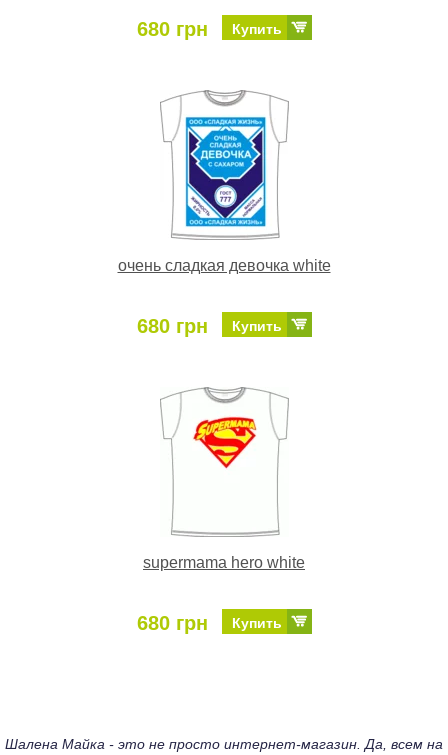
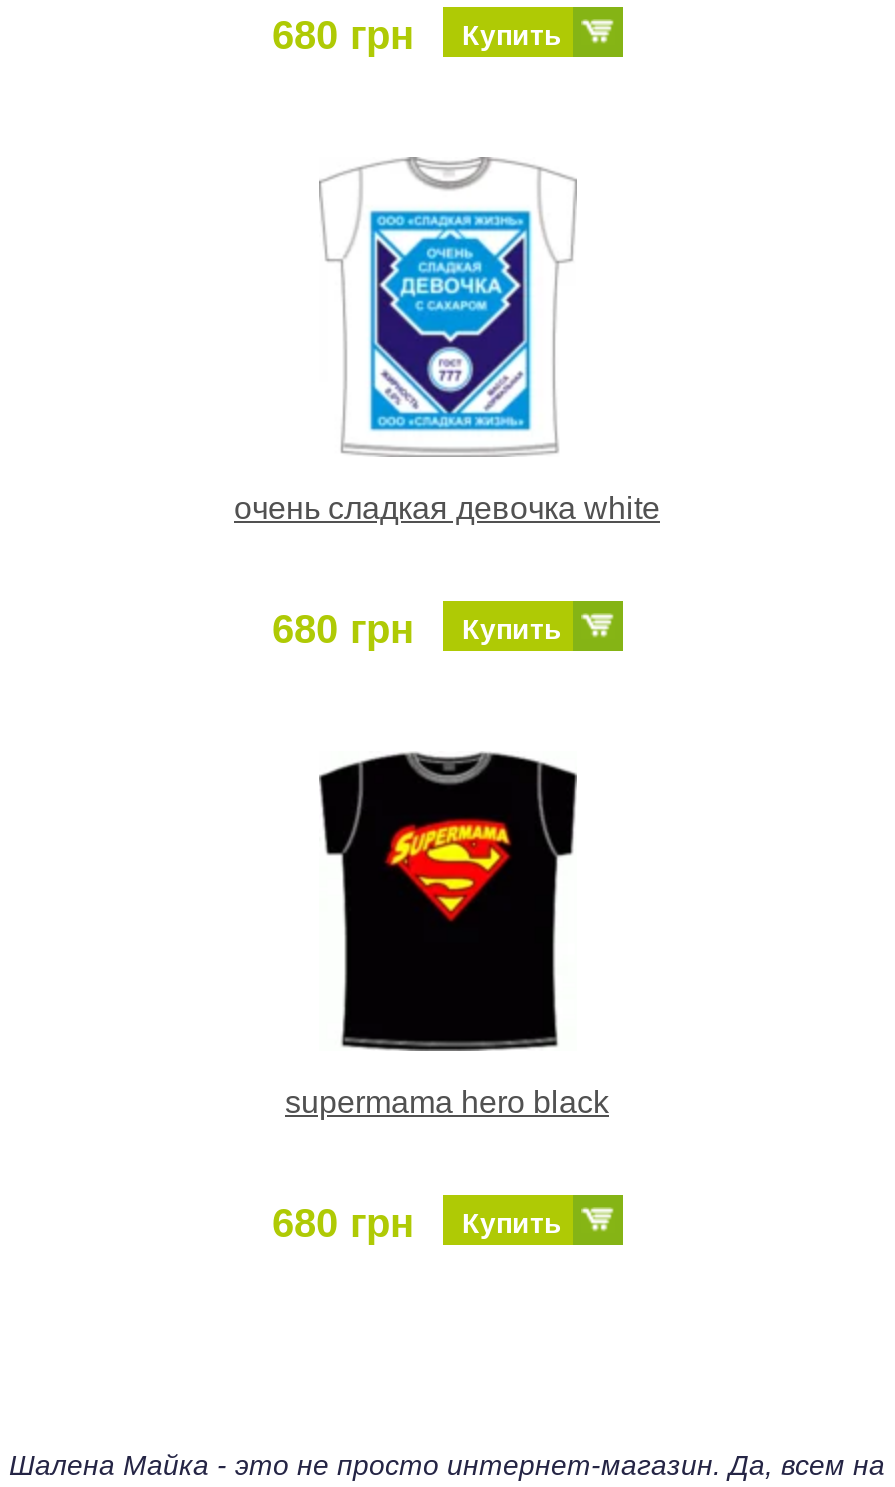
- [image]
- supermama hero white
+ [image]
+ supermama hero black
